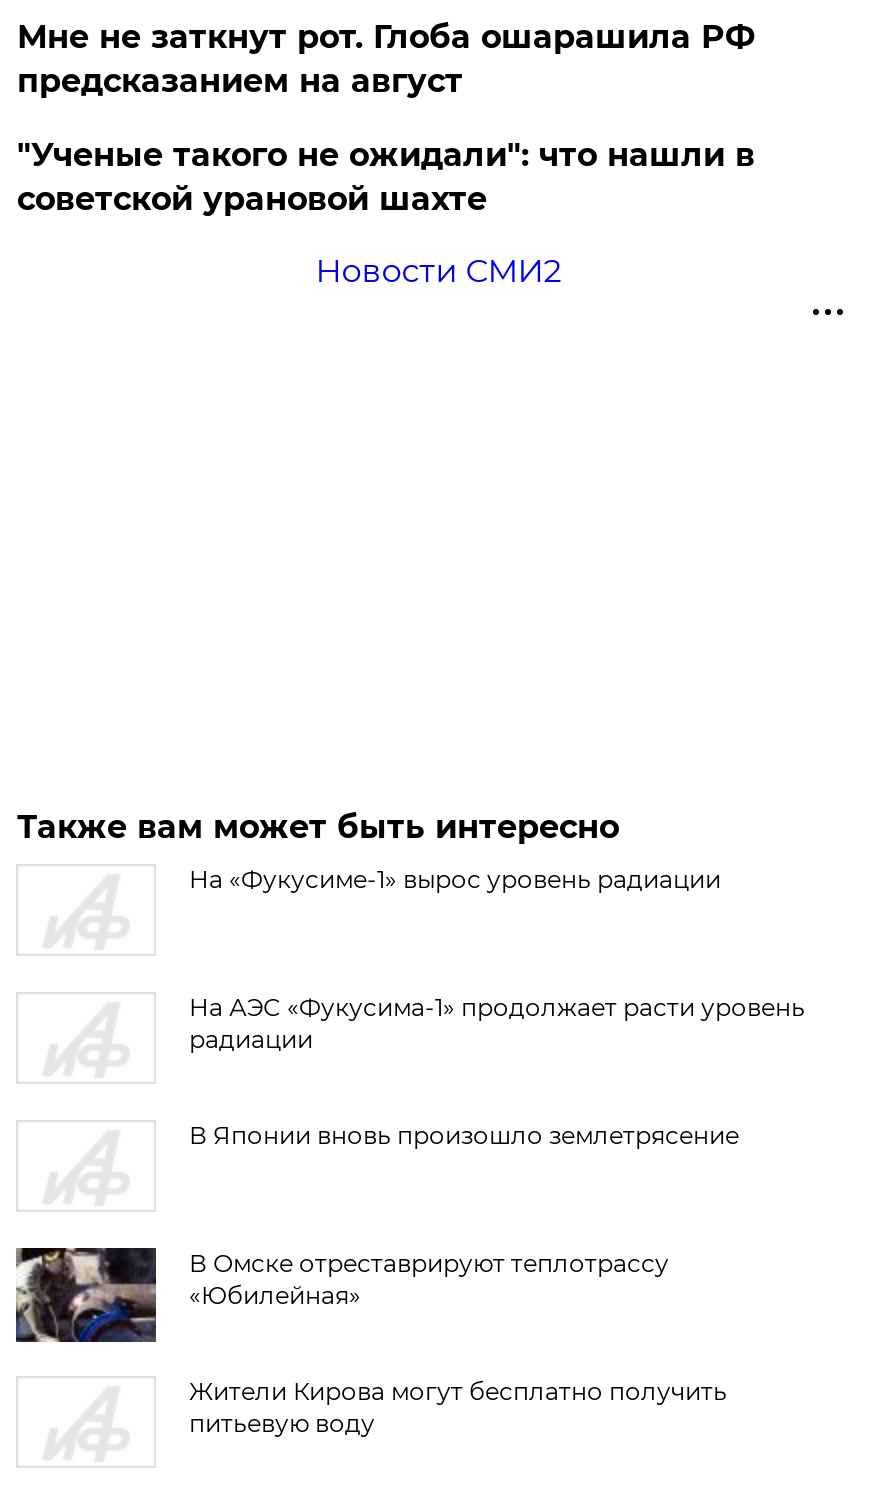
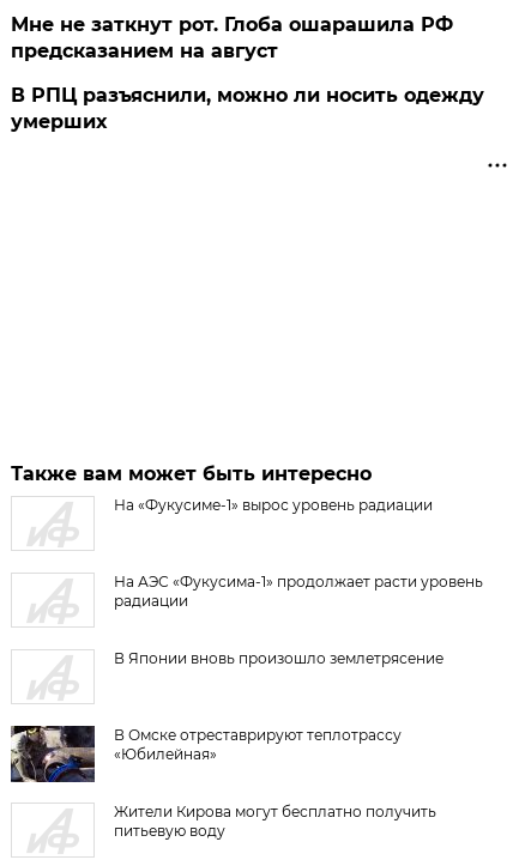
- "Ученые такого не ожидали": что нашли в
- советской урановой шахте
- Новости СМИ2
+ В РПЦ разъяснили, можно ли носить одежду
+ умерших
